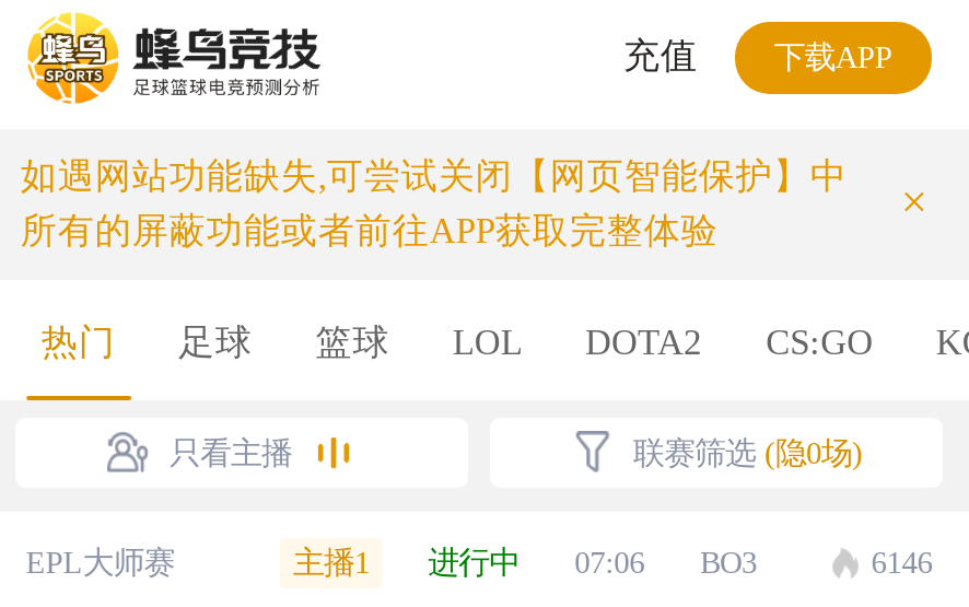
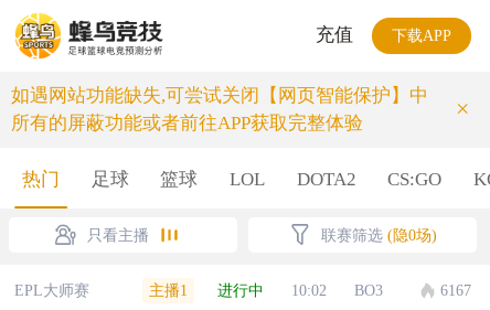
- 主播1 进行中 07:06 BO3
+ 主播1 进行中 10:02 BO3

- 6146
+ 6167
